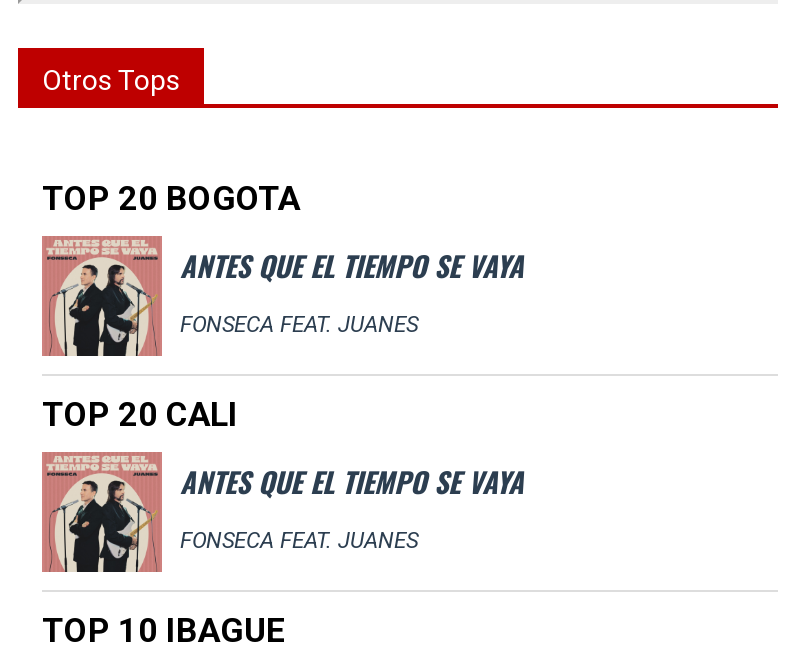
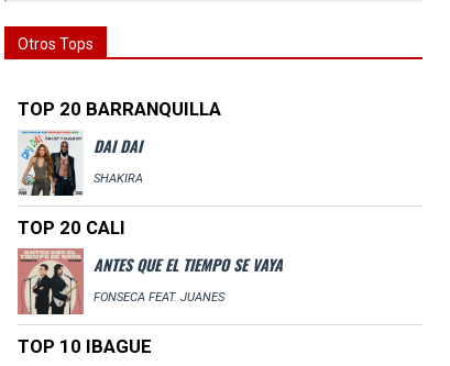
- TOP 20 BOGOTA
+ TOP 20 BARRANQUILLA

- [image]
- ANTES QUE EL TIEMPO SE VAYA
+ [image]
+ DAI DAI

- FONSECA FEAT. JUANES
+ SHAKIRA
